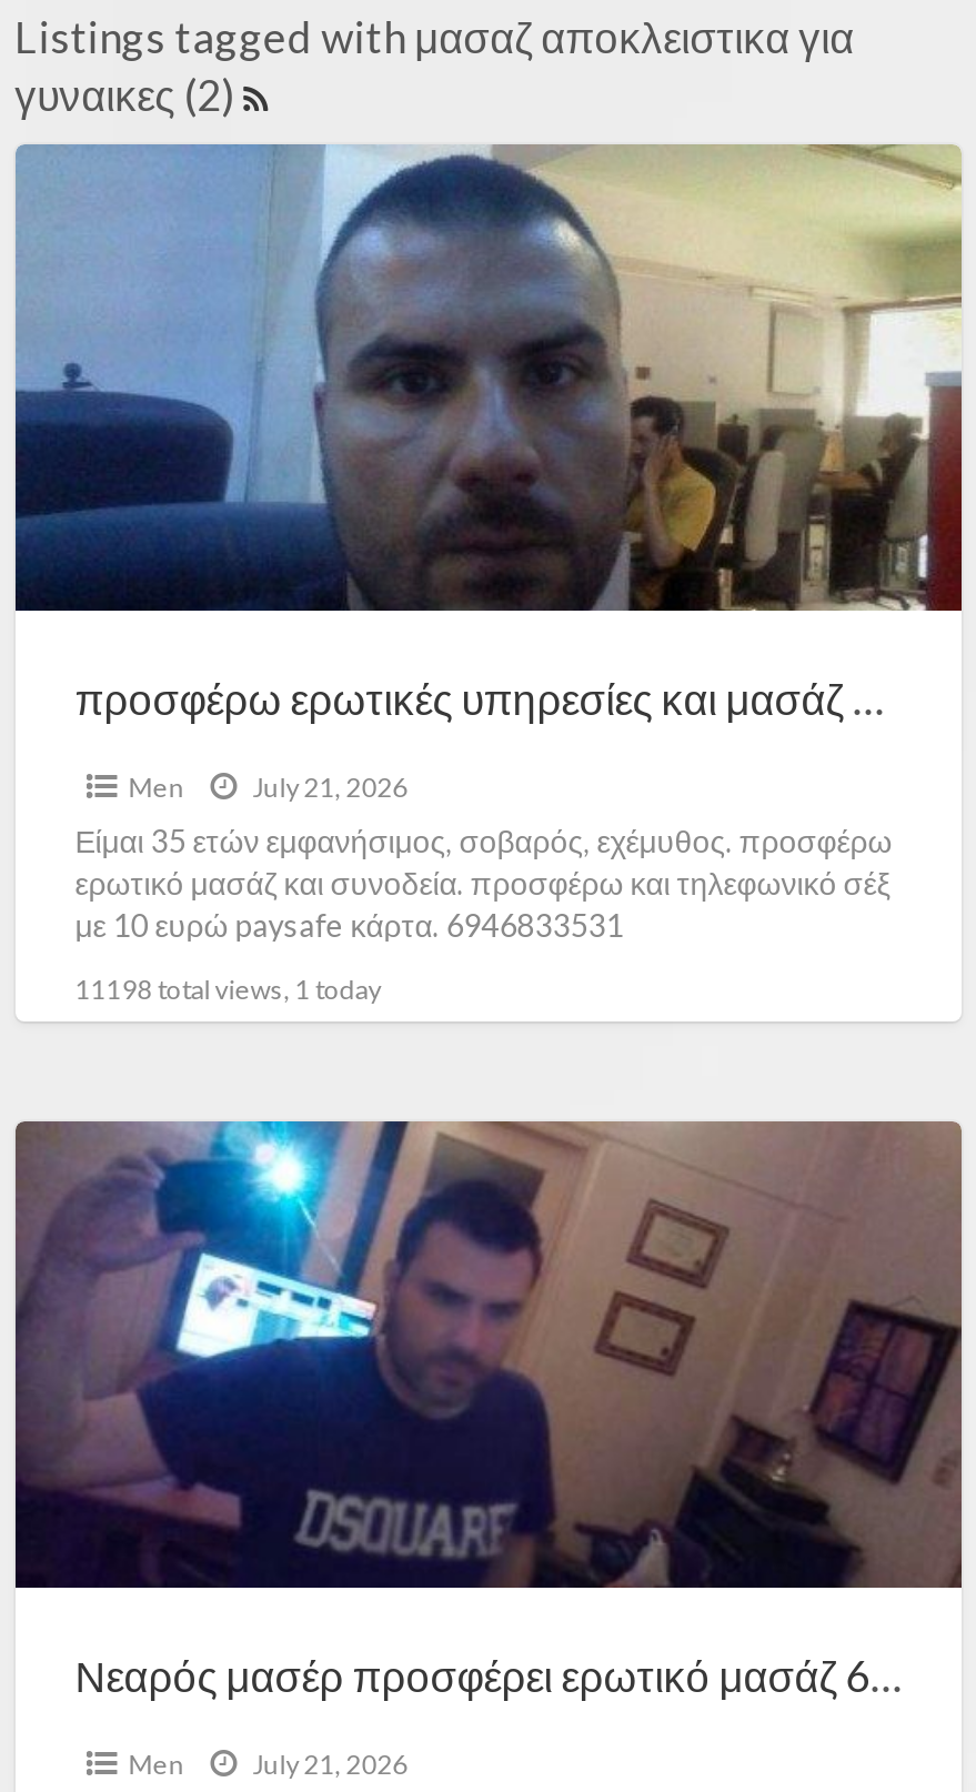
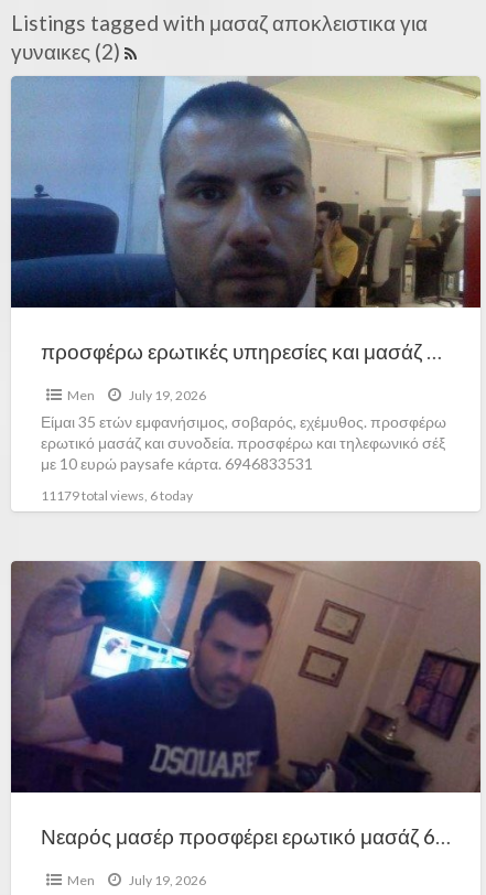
- Men July 21, 2026
+ Men July 19, 2026

- 11198 total views, 1 today
+ 11179 total views, 6 today

- Men July 21, 2026
+ Men July 19, 2026
